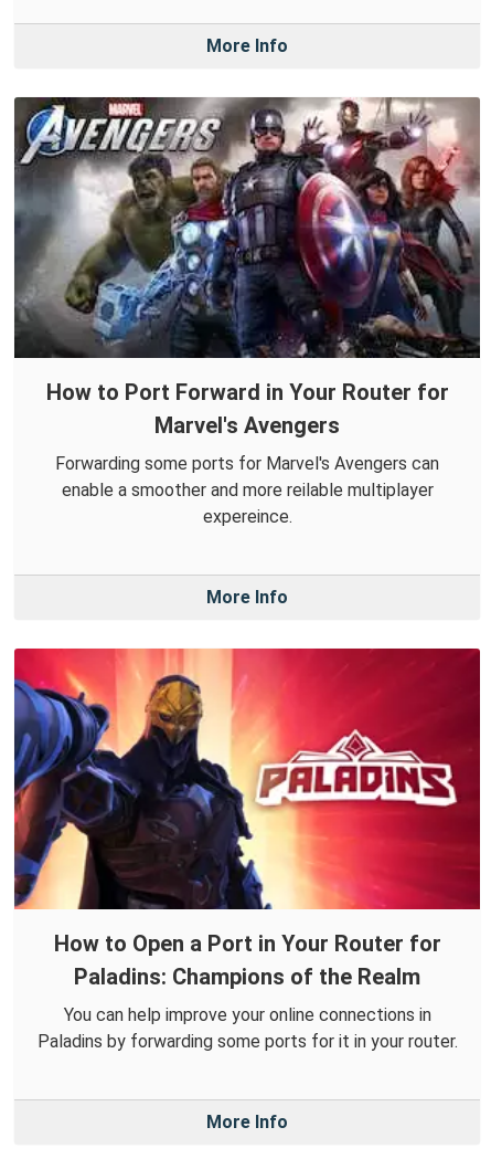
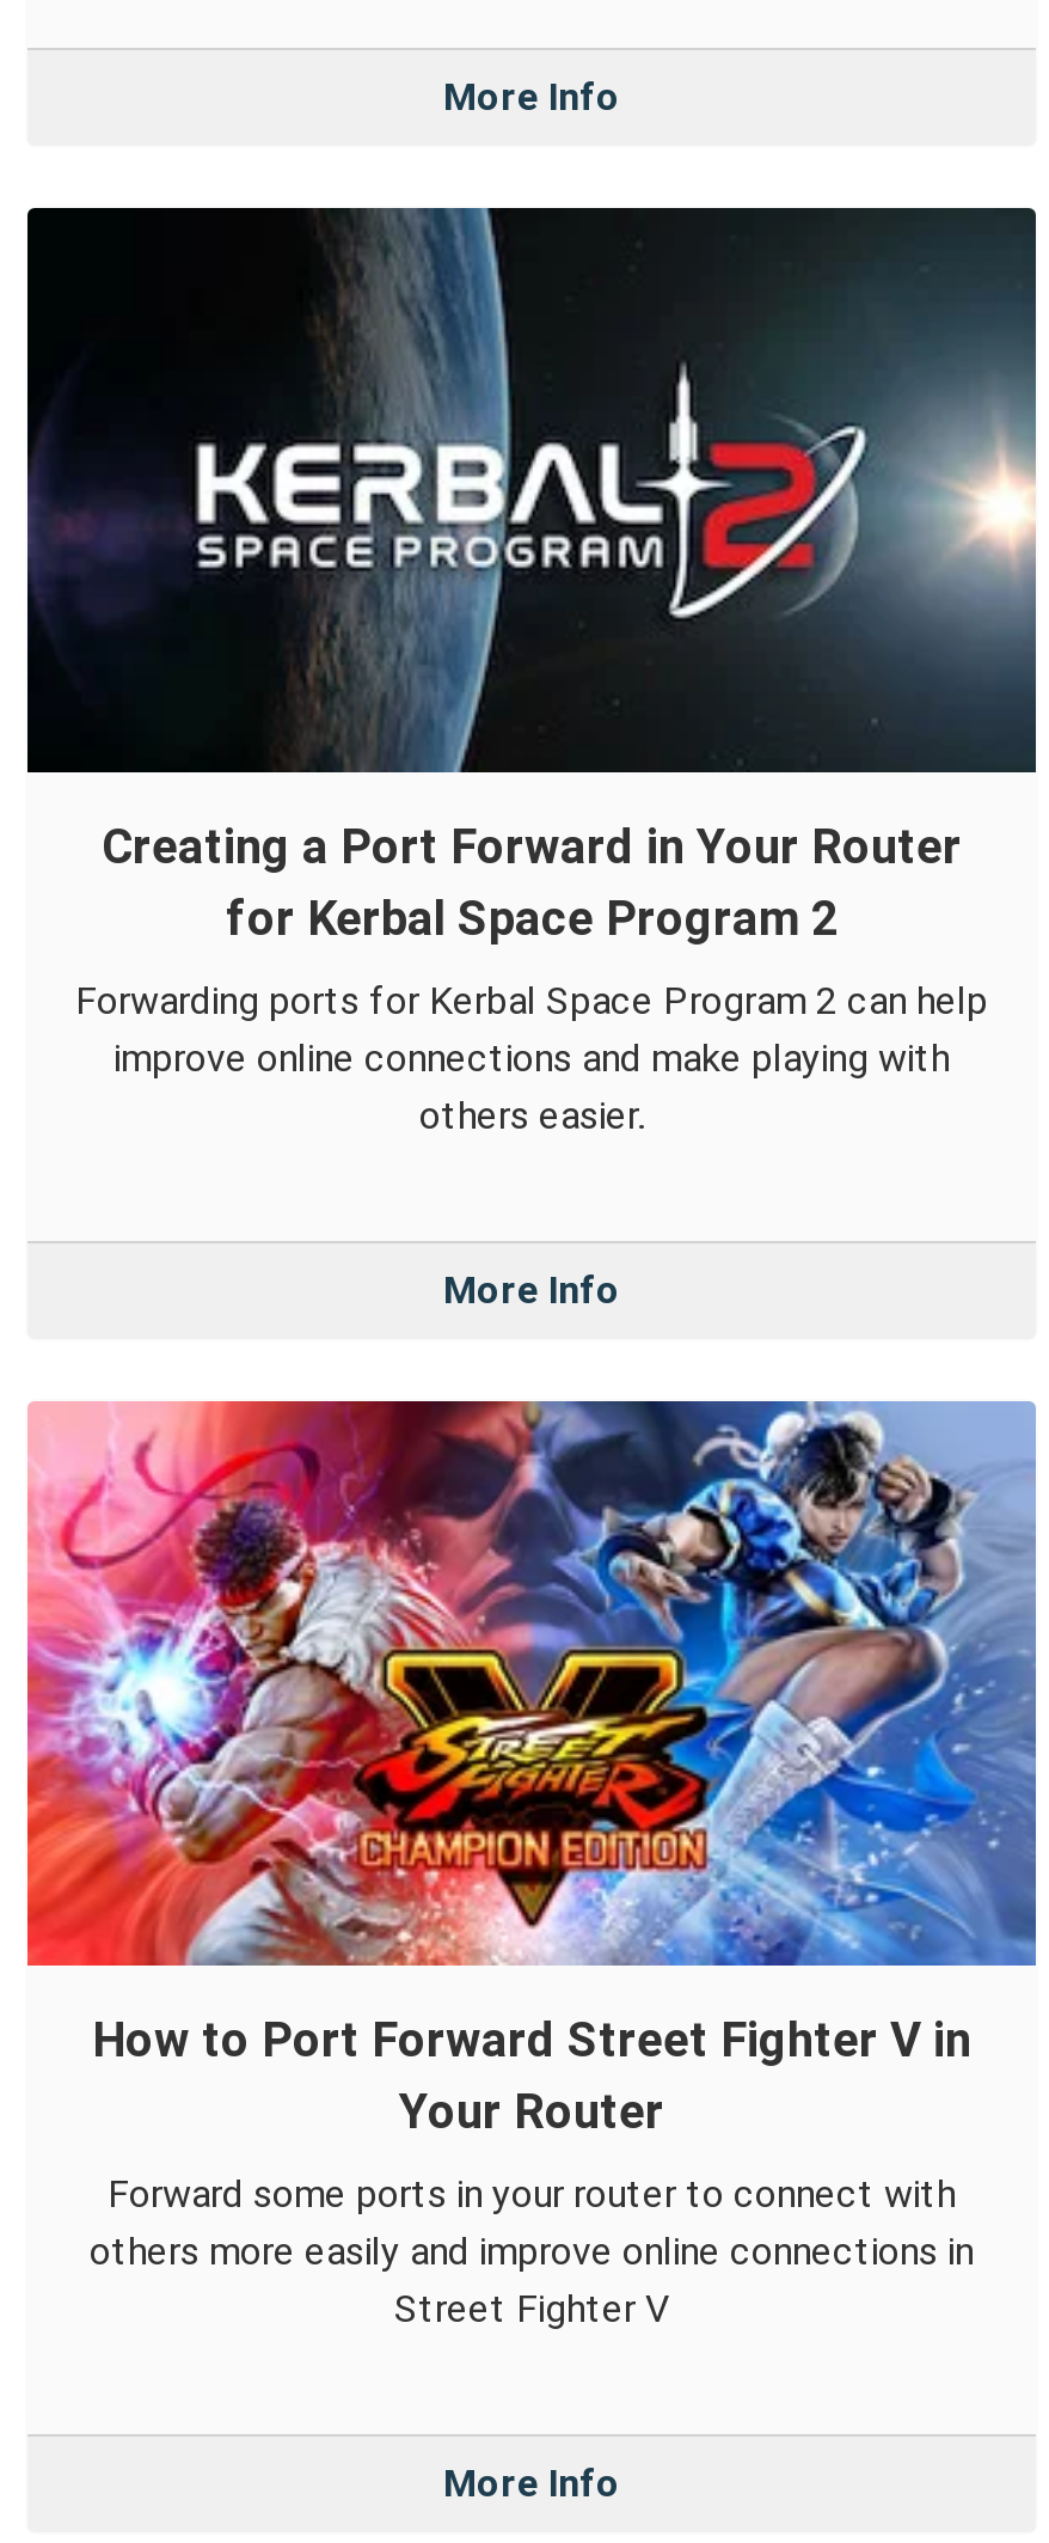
- [image]
- How to Port Forward in Your Router for
- Marvel's Avengers
+ [image]
+ Creating a Port Forward in Your Router
+ for Kerbal Space Program 2

- Forwarding some ports for Marvel's Avengers can
- enable a smoother and more reilable multiplayer
- expereince.
+ Forwarding ports for Kerbal Space Program 2 can help
+ improve online connections and make playing with
+ others easier.

- [image]
- How to Open a Port in Your Router for
- Paladins: Champions of the Realm
+ [image]
+ How to Port Forward Street Fighter V in
+ Your Router

- You can help improve your online connections in
- Paladins by forwarding some ports for it in your router.
+ Forward some ports in your router to connect with
+ others more easily and improve online connections in
+ Street Fighter V
